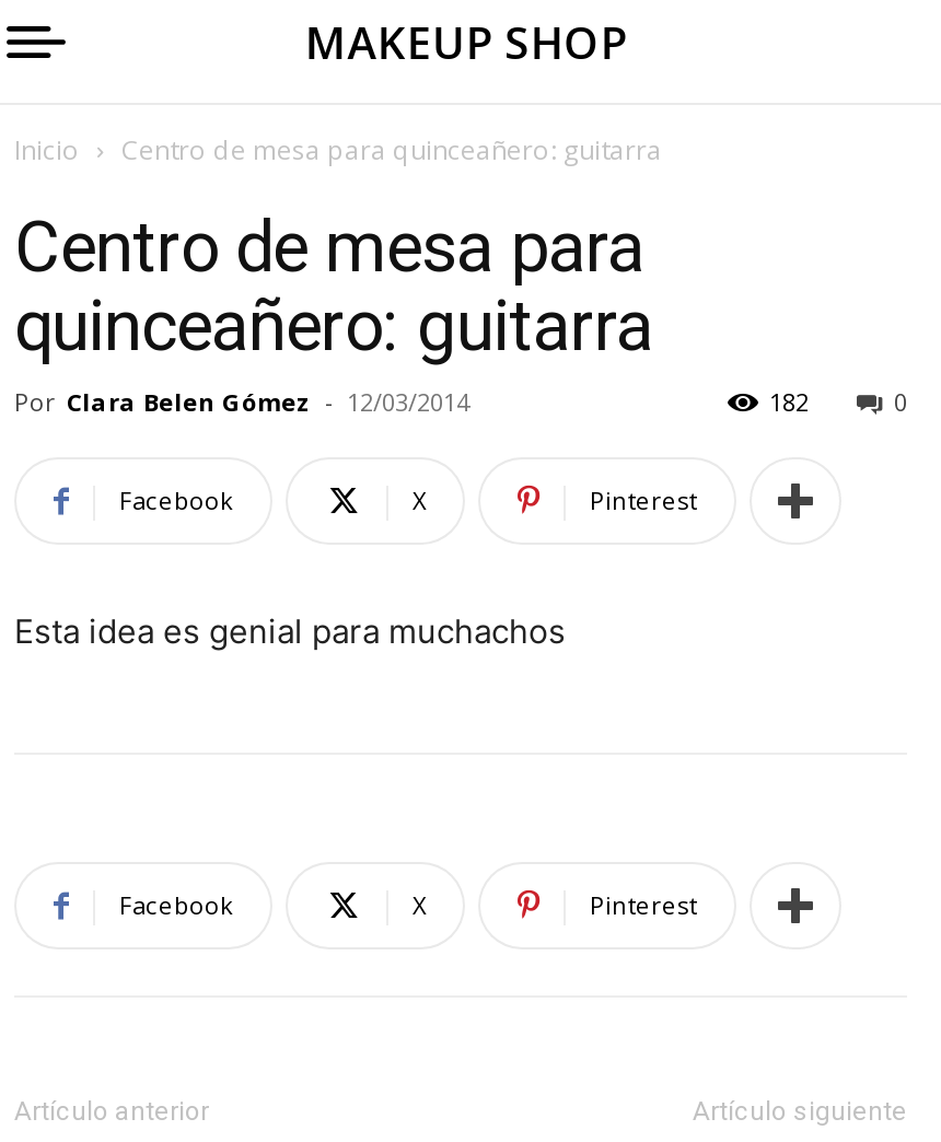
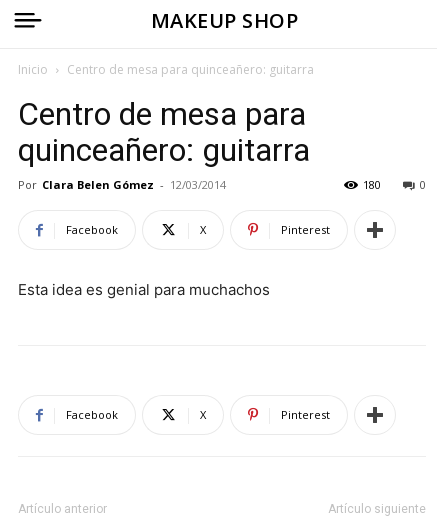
- 182
+ 180
